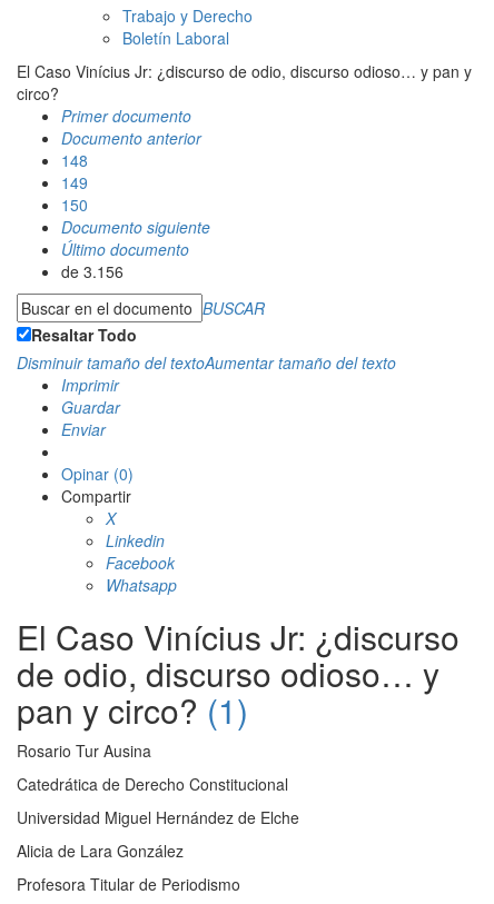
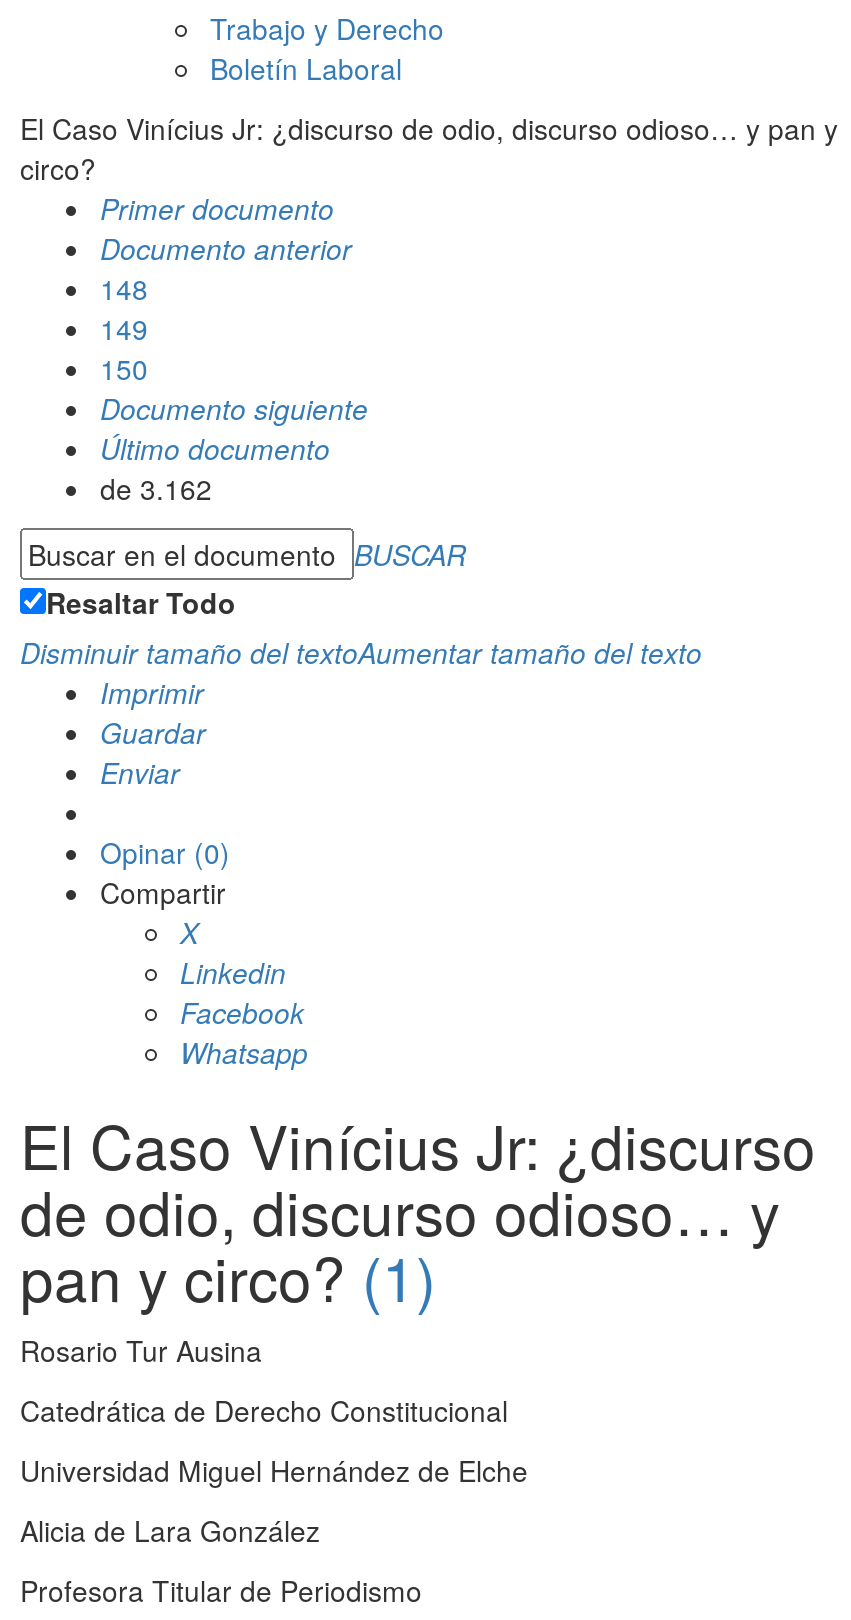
- de 3.156
+ de 3.162
